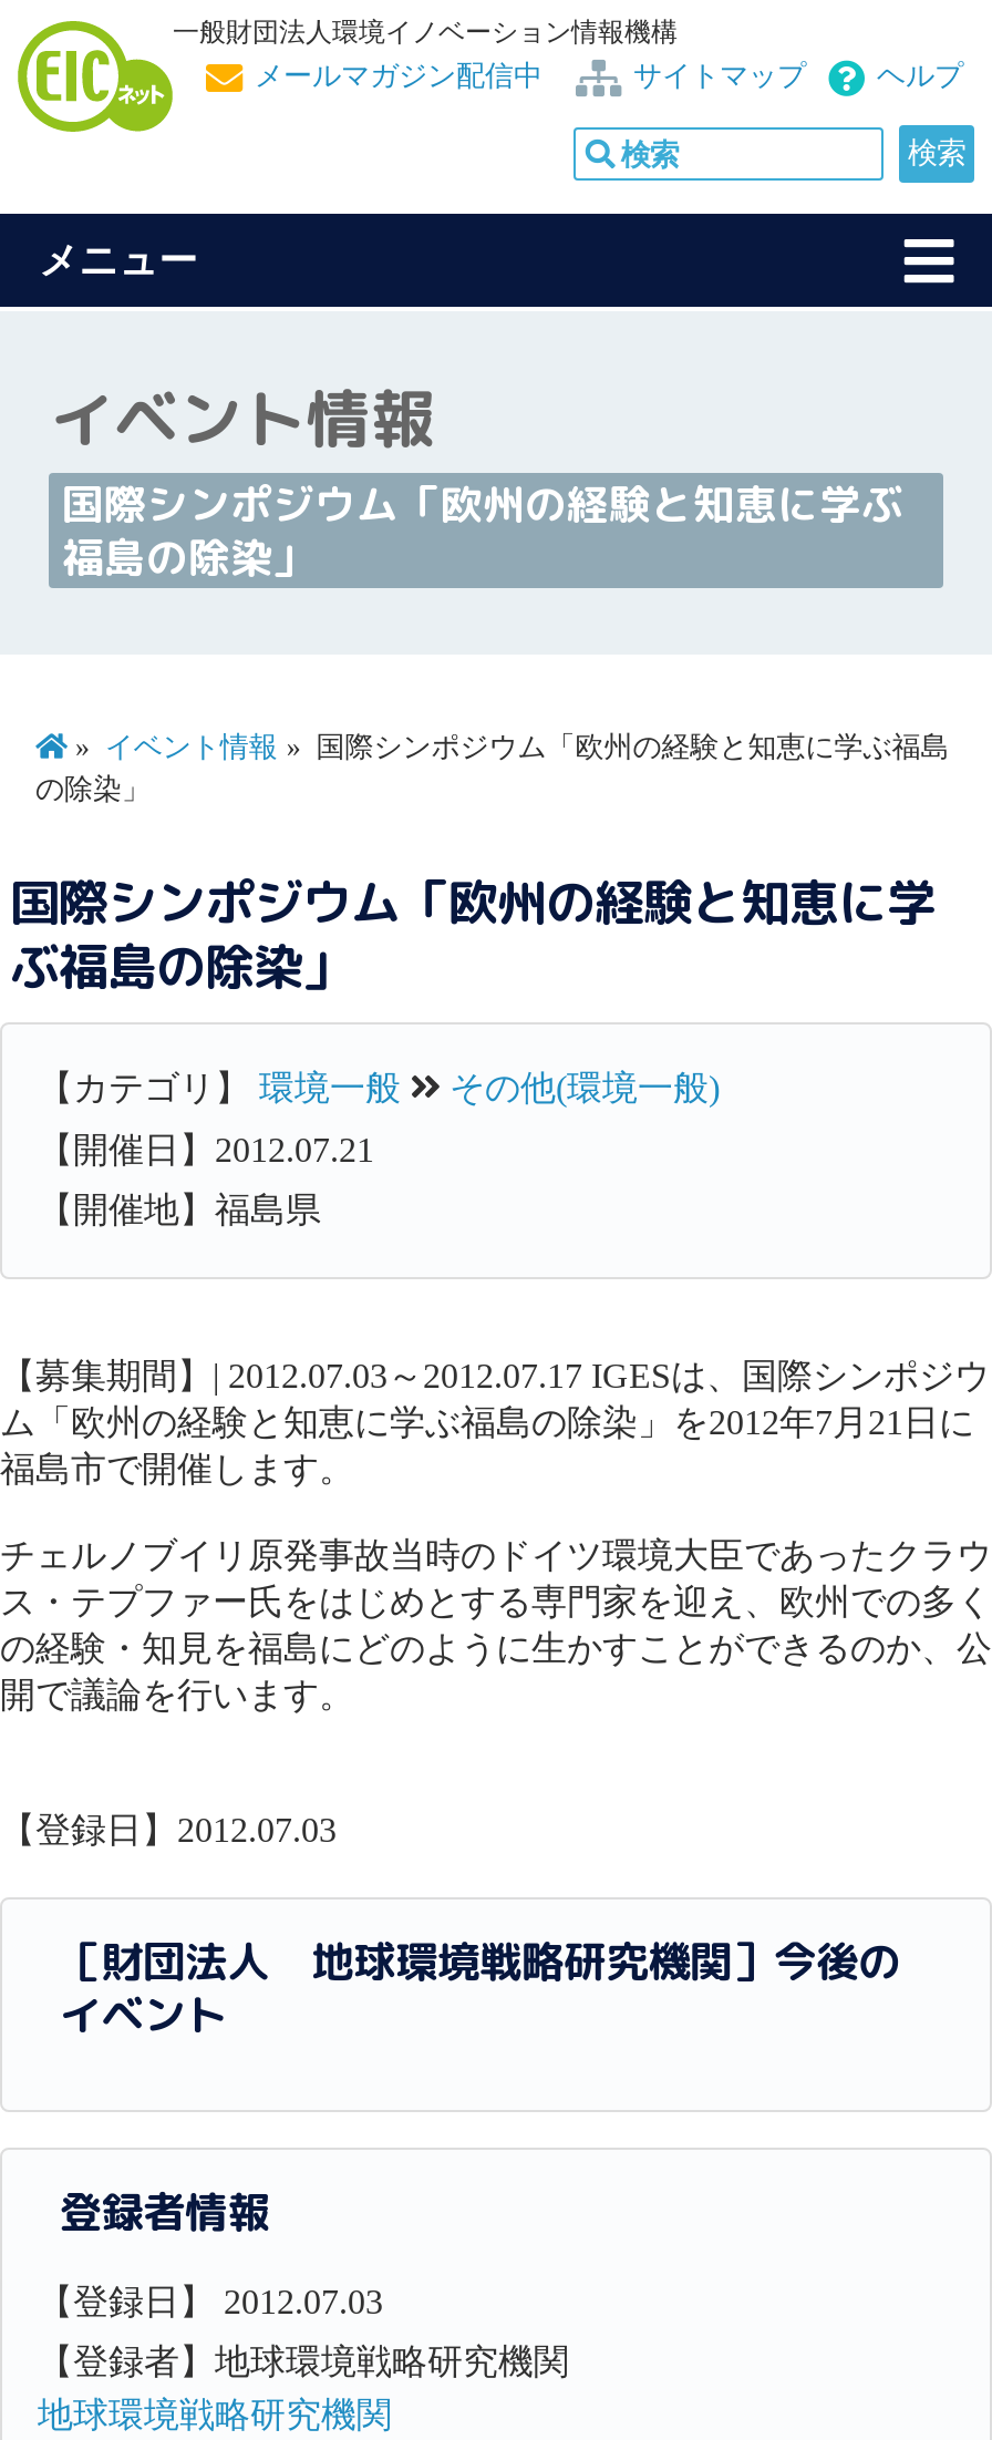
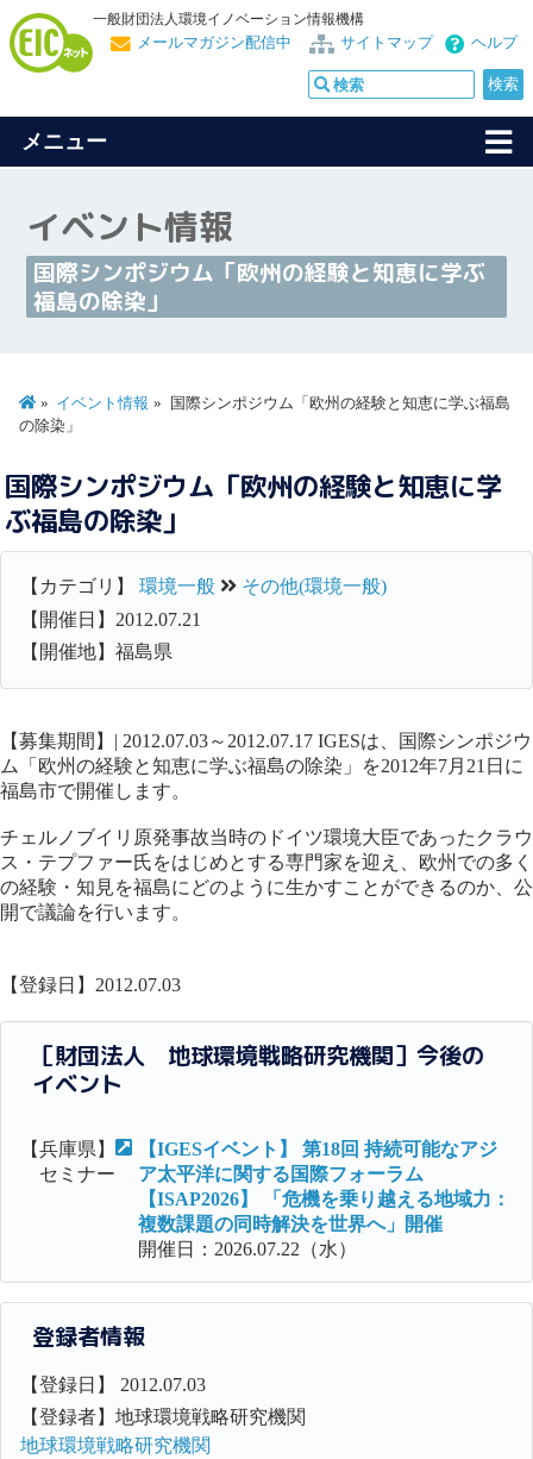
+ 【兵庫県】
+ セミナー

+ 【IGESイベント】 第18回 持続可能なアジ
+ ア太平洋に関する国際フォーラム
+ 【ISAP2026】 「危機を乗り越える地域力：
+ 複数課題の同時解決を世界へ」開催
+ 開催日：2026.07.22（水）
